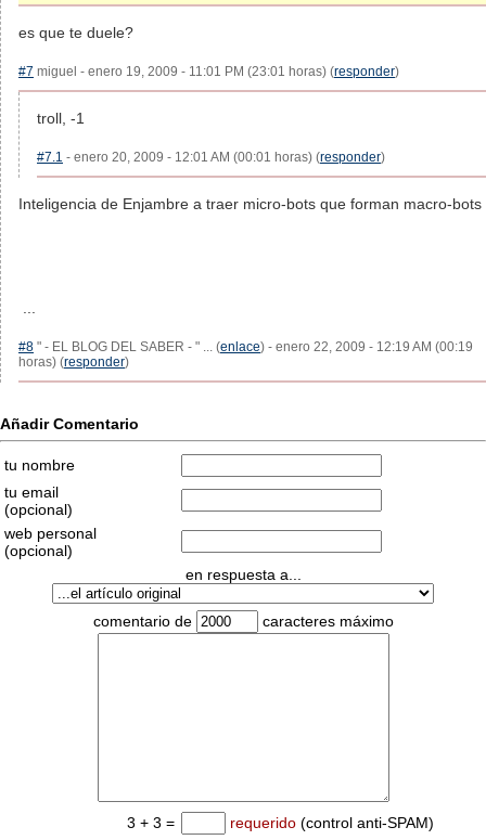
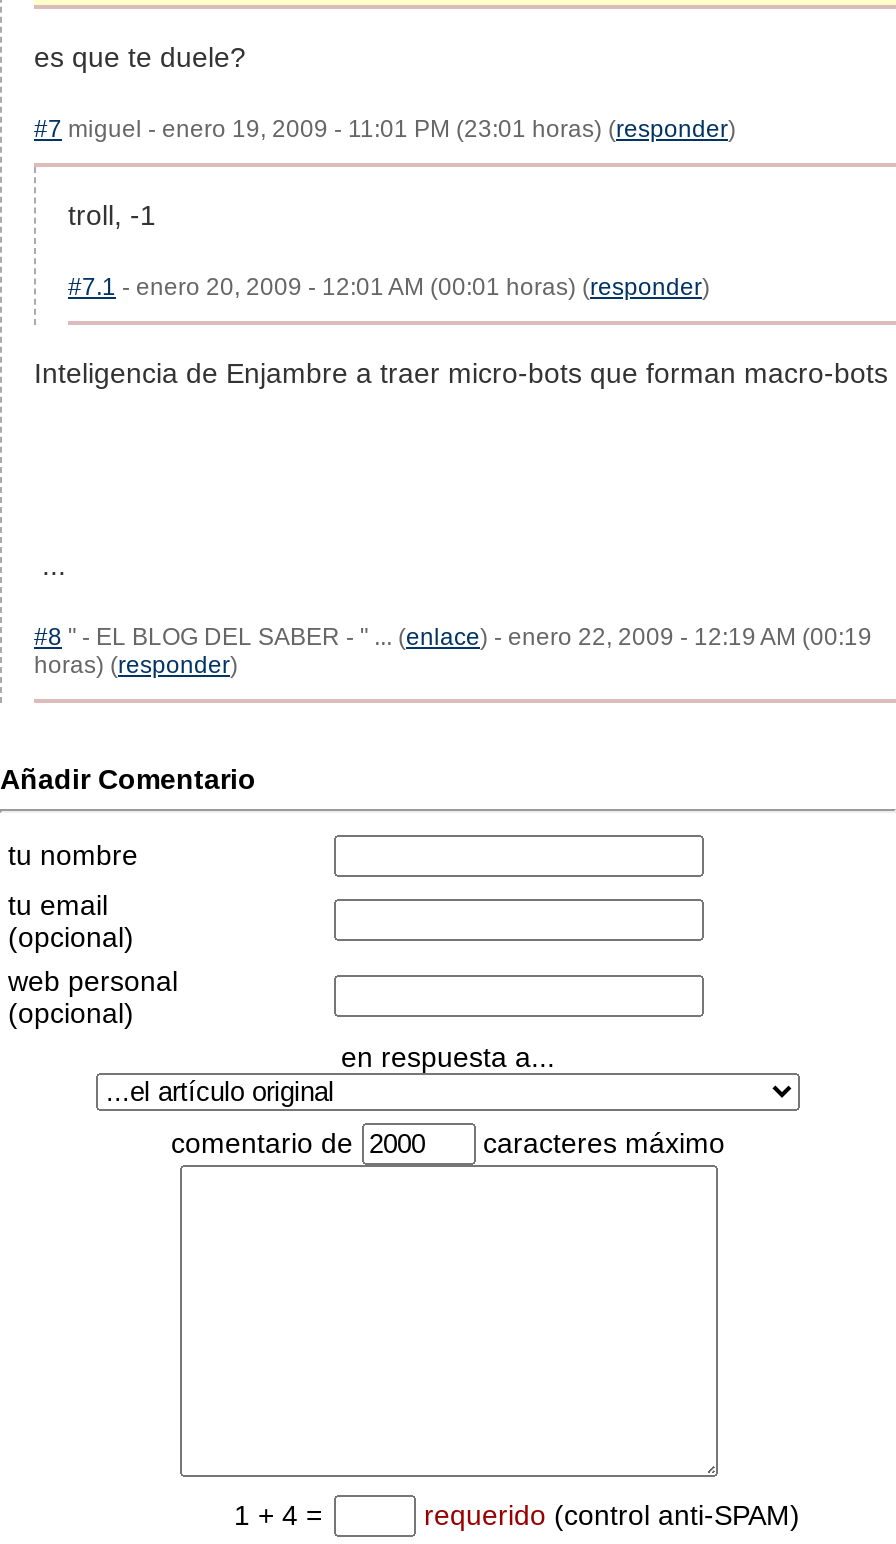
- 3 + 3 =
+ 1 + 4 =
